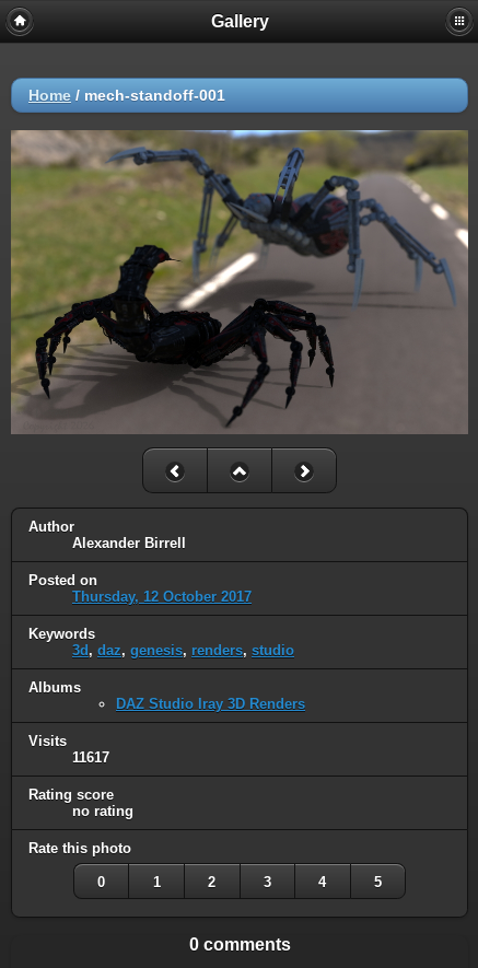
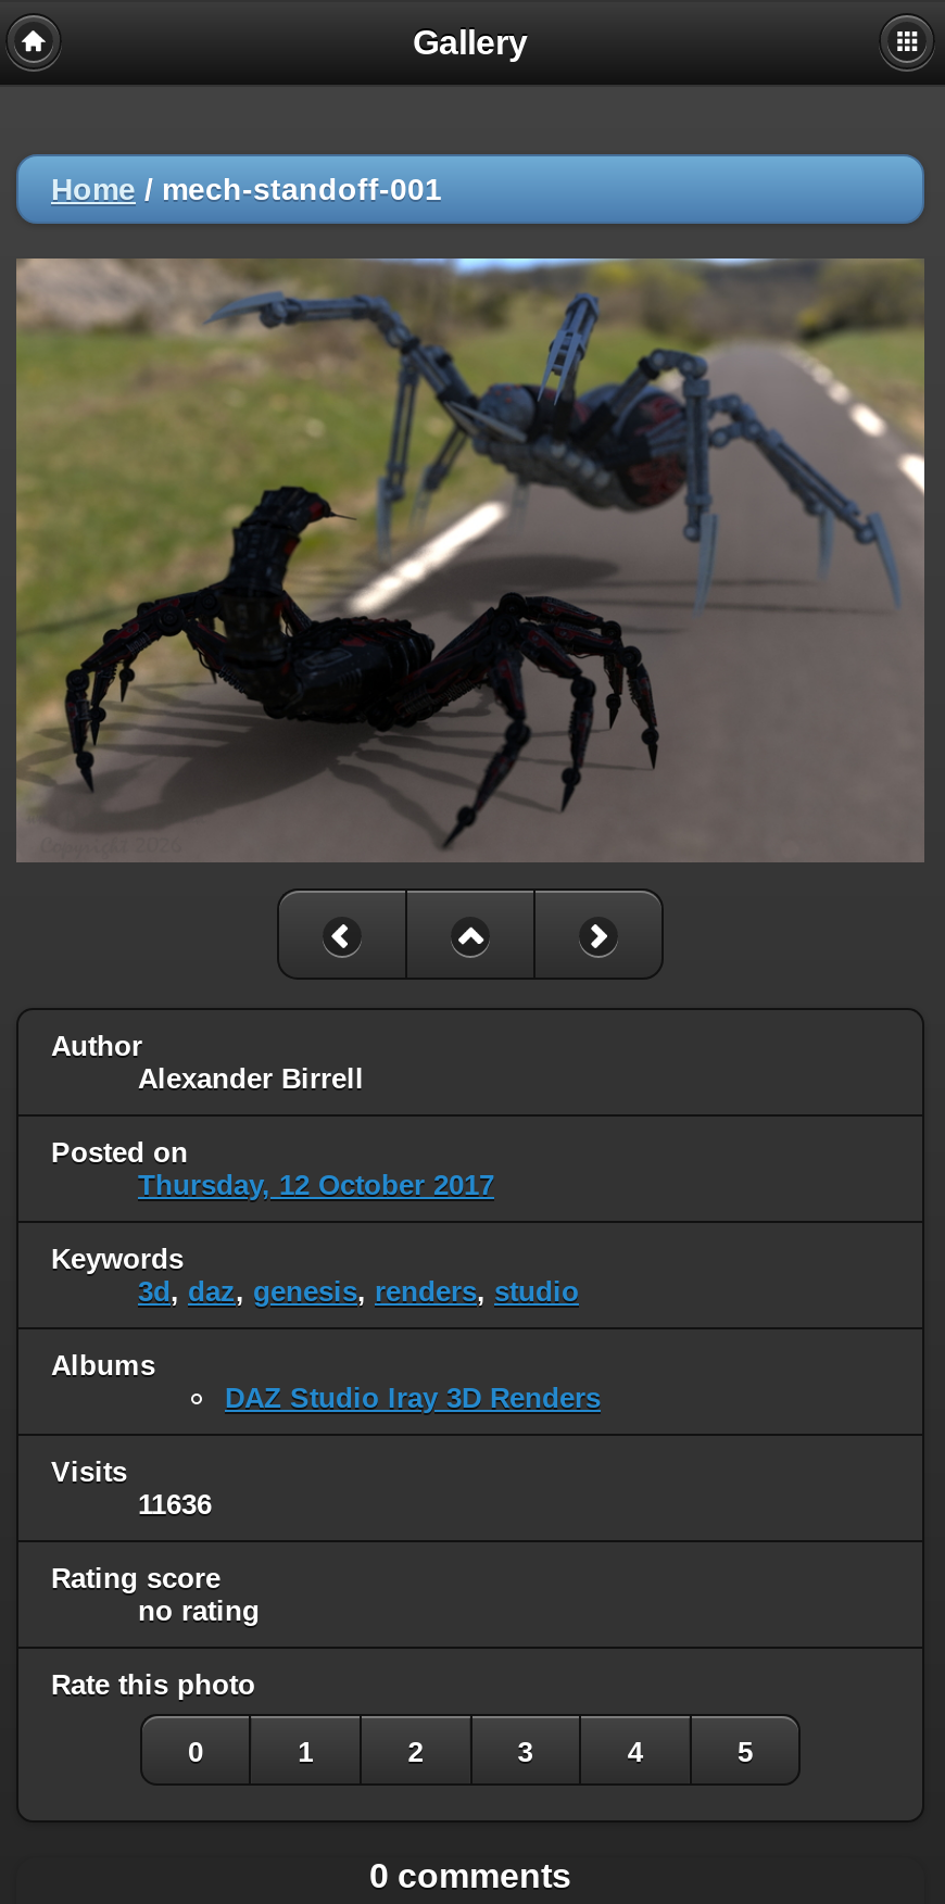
- 11617
+ 11636
